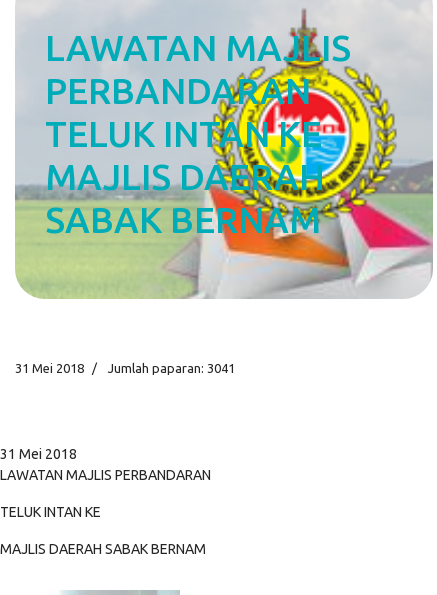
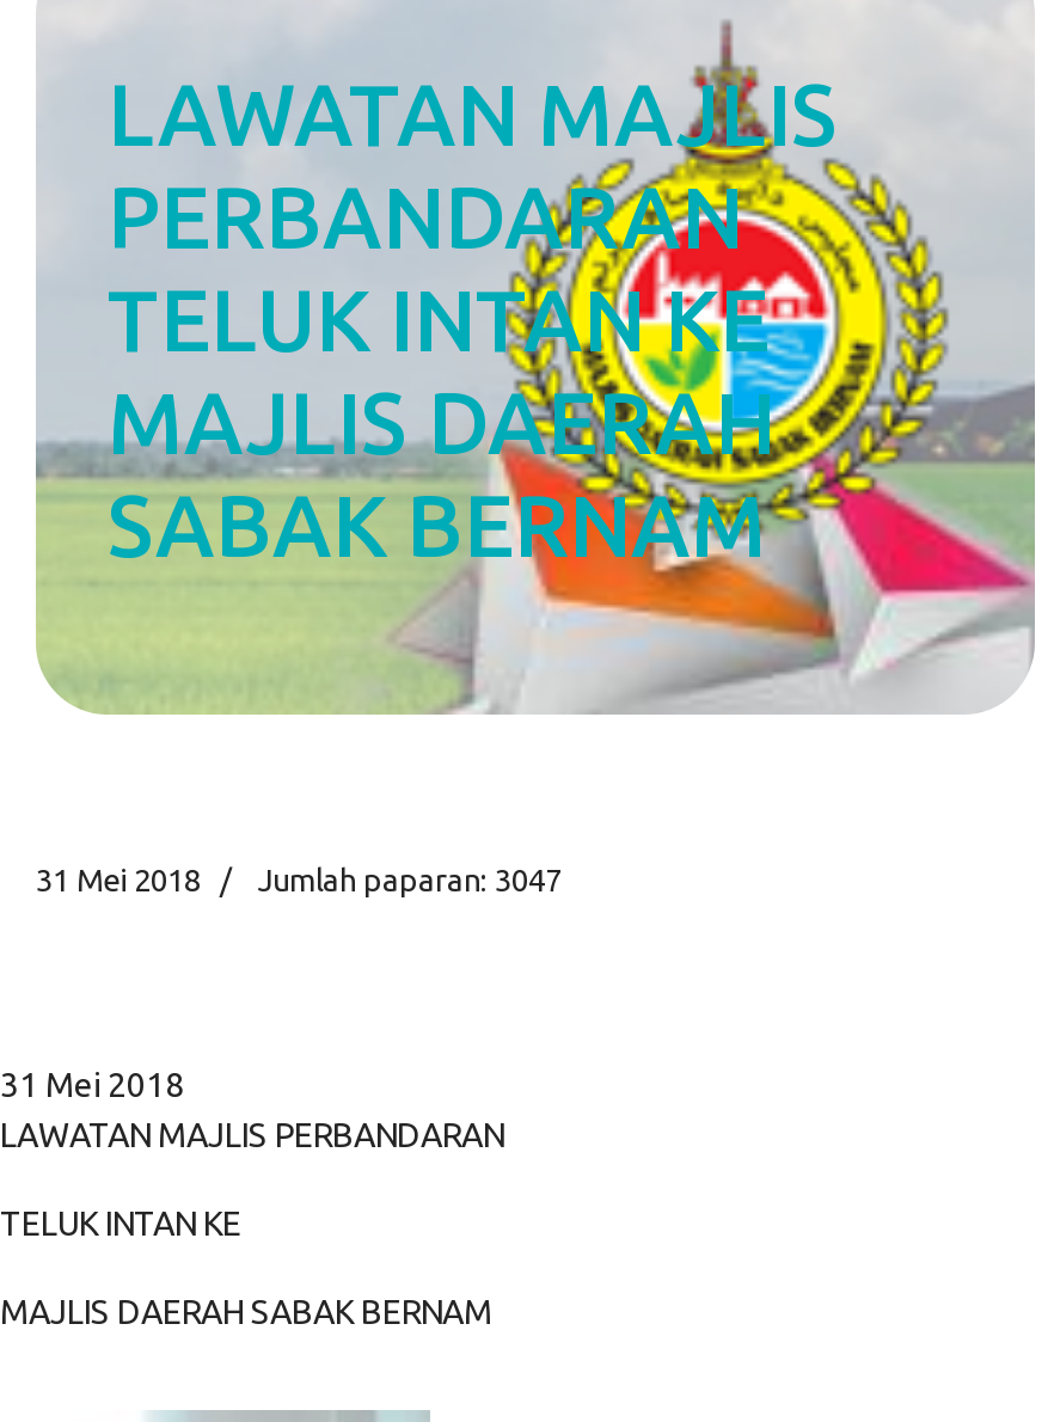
- Jumlah paparan: 3041
+ Jumlah paparan: 3047
